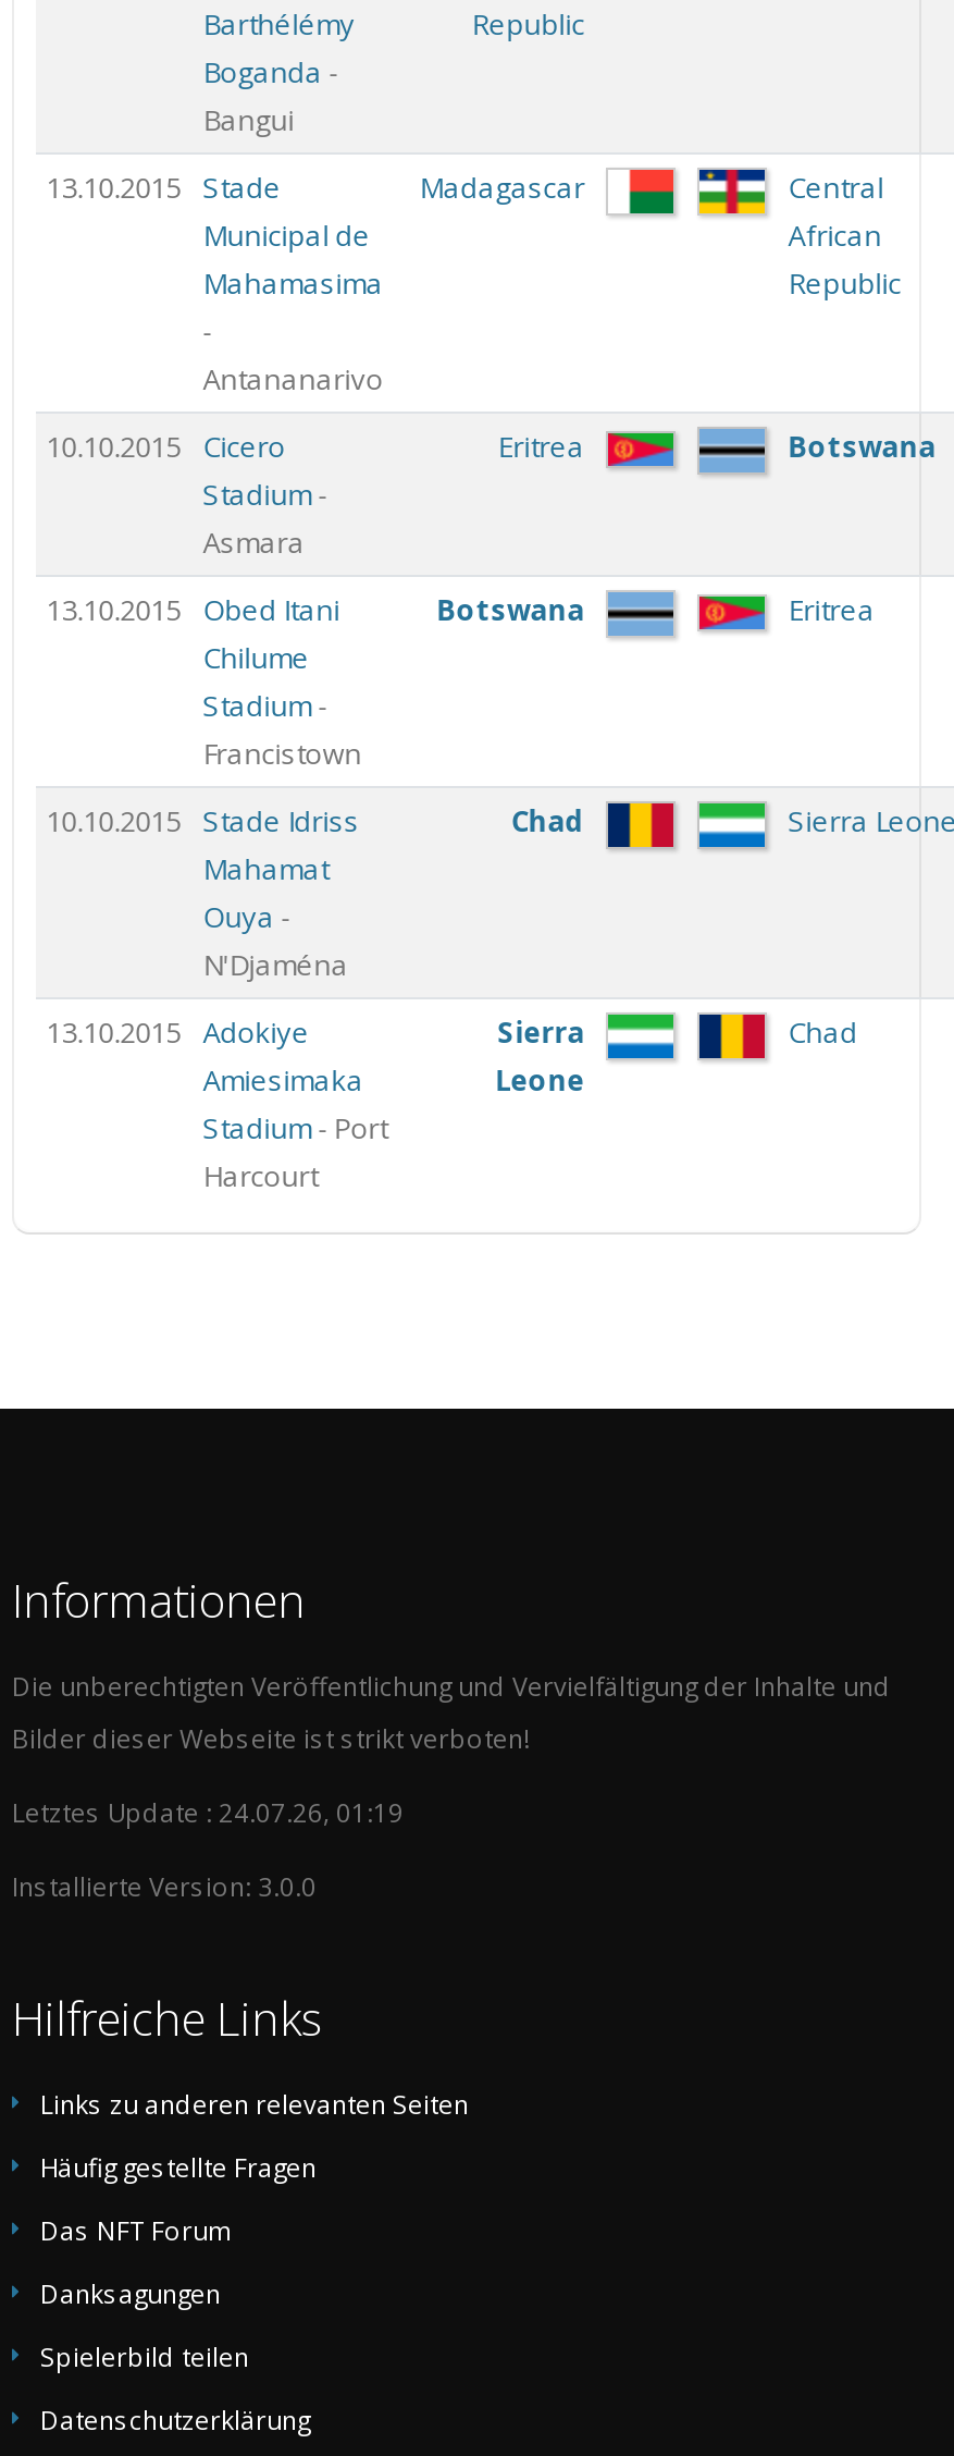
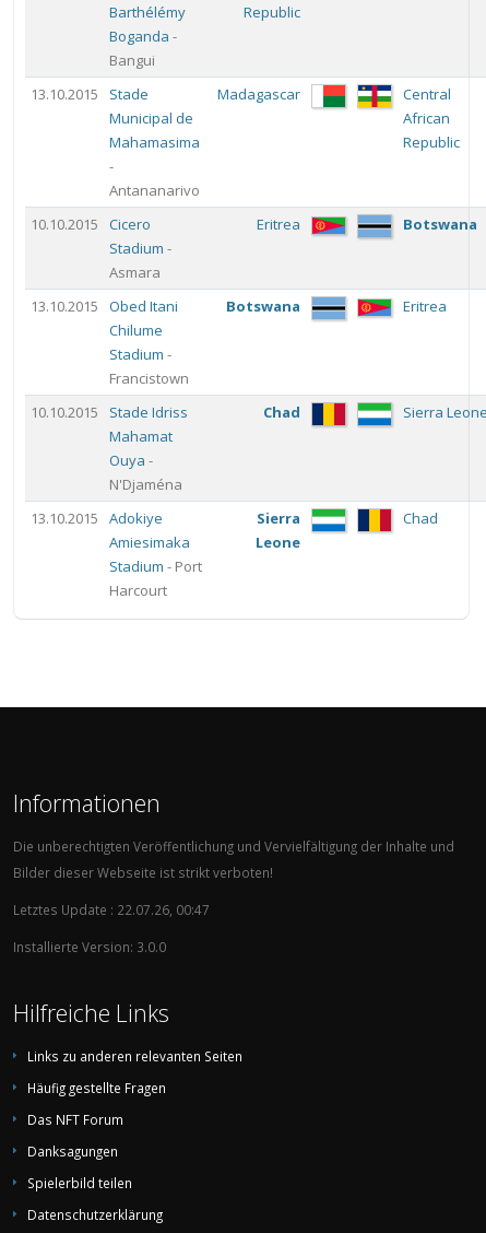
- Letztes Update : 24.07.26, 01:19
+ Letztes Update : 22.07.26, 00:47
